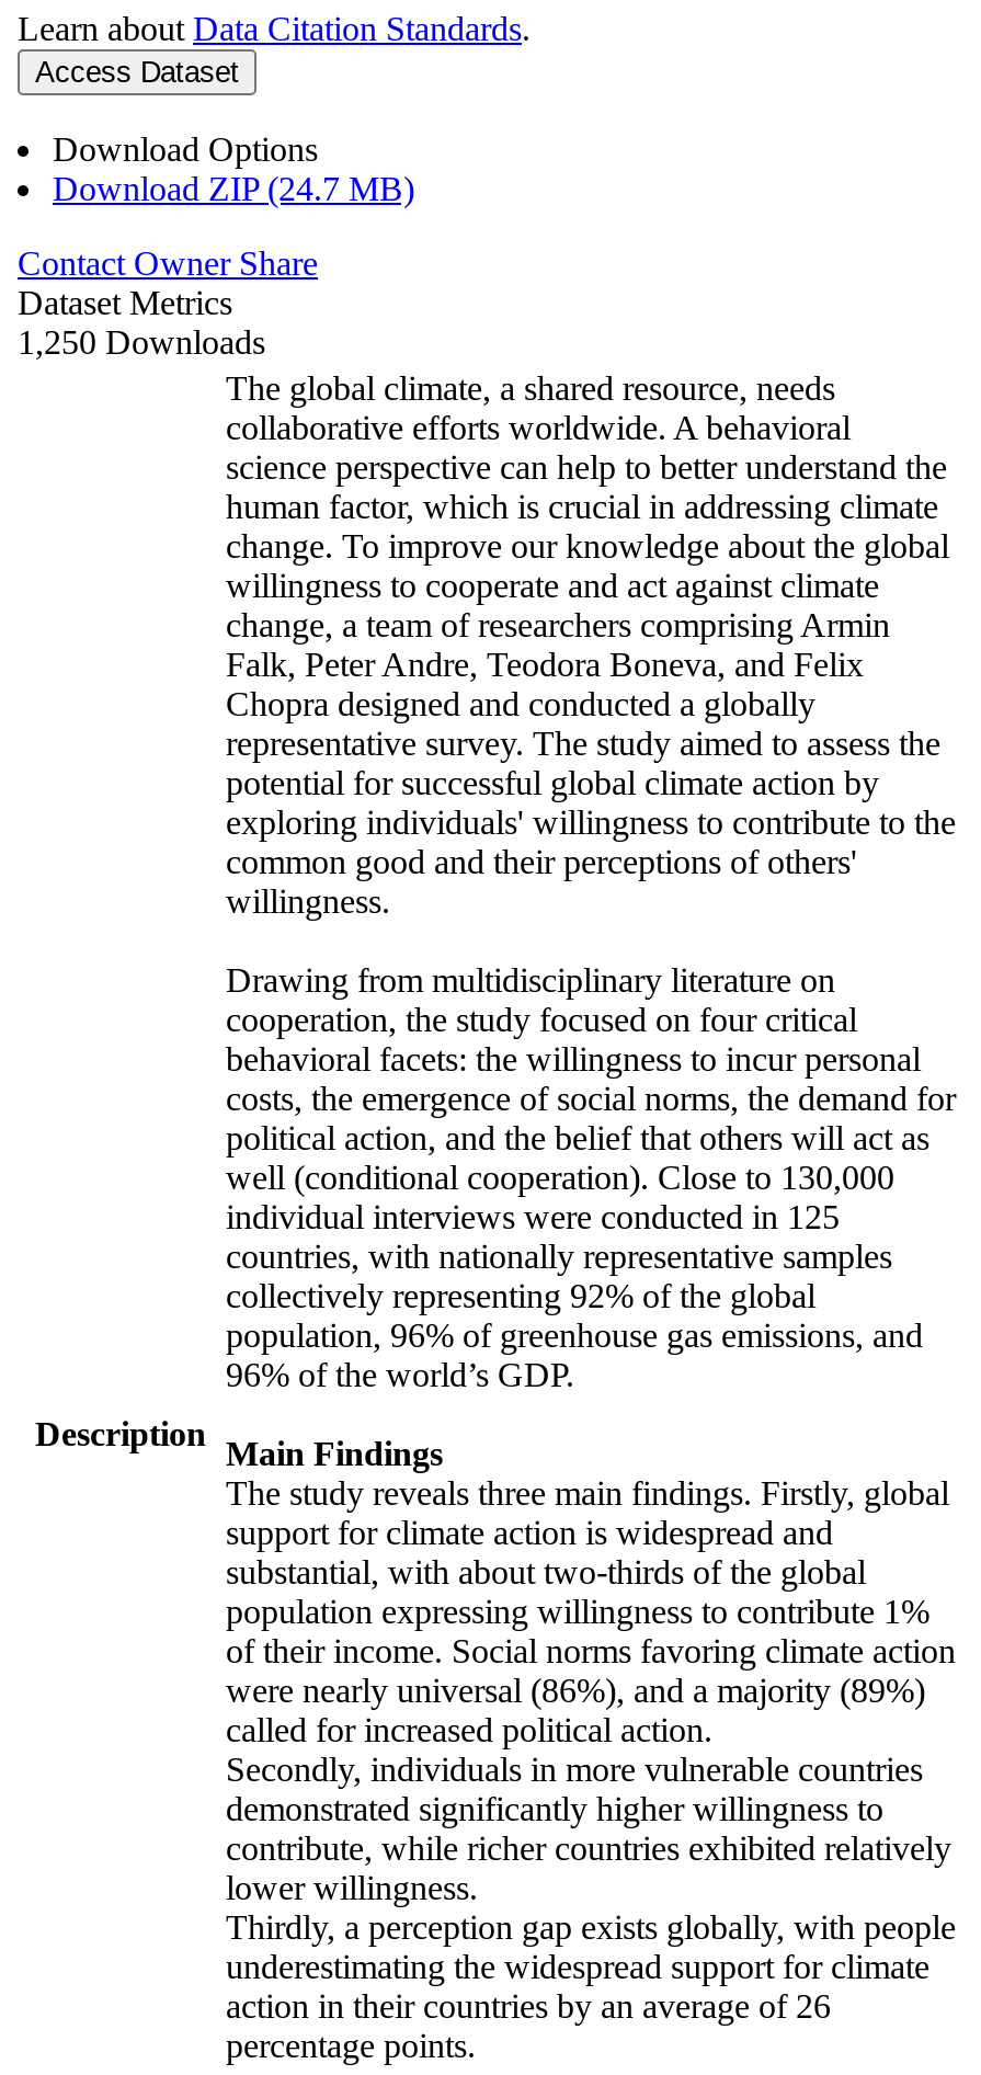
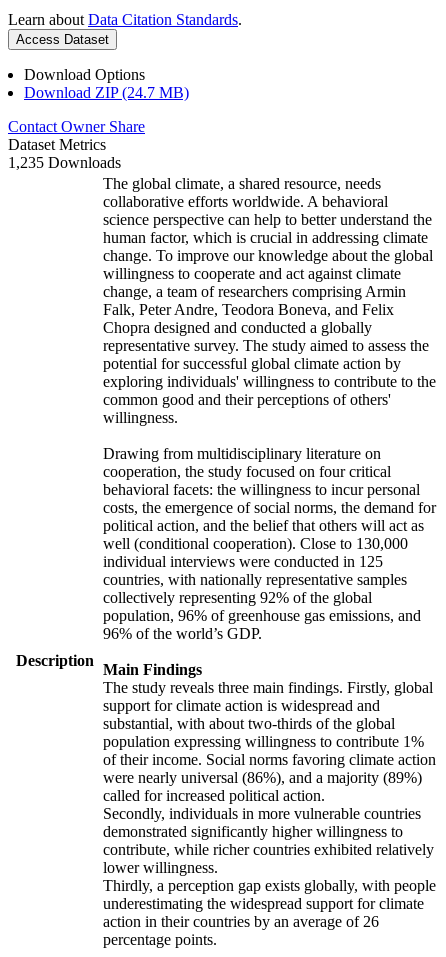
- 1,250 Downloads
+ 1,235 Downloads
